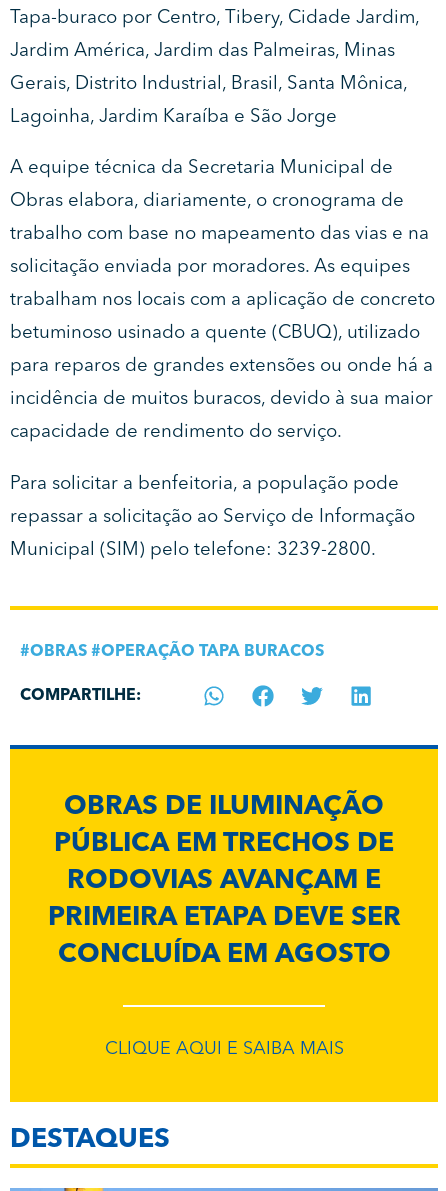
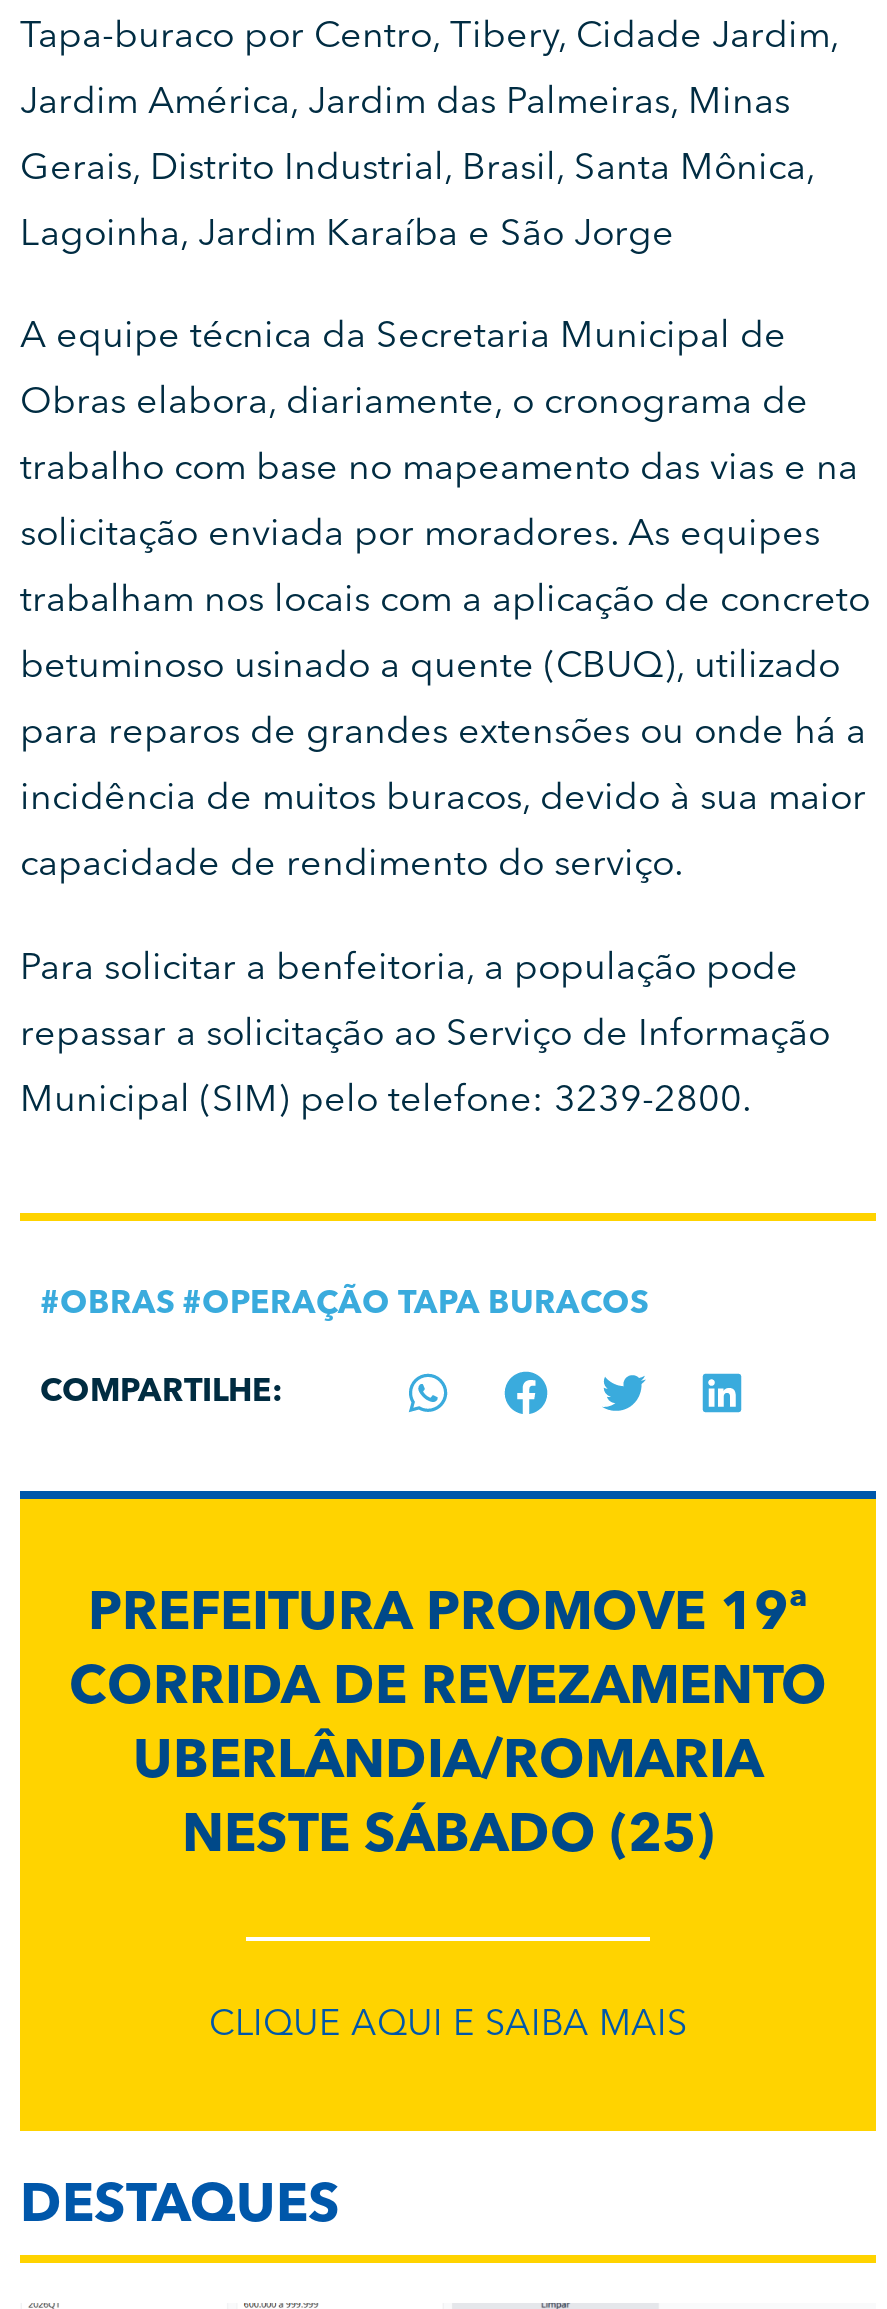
- OBRAS DE ILUMINAÇÃO
- PÚBLICA EM TRECHOS DE
- RODOVIAS AVANÇAM E
- PRIMEIRA ETAPA DEVE SER
- CONCLUÍDA EM AGOSTO
+ PREFEITURA PROMOVE 19ª
+ CORRIDA DE REVEZAMENTO
+ UBERLÂNDIA/ROMARIA
+ NESTE SÁBADO (25)
